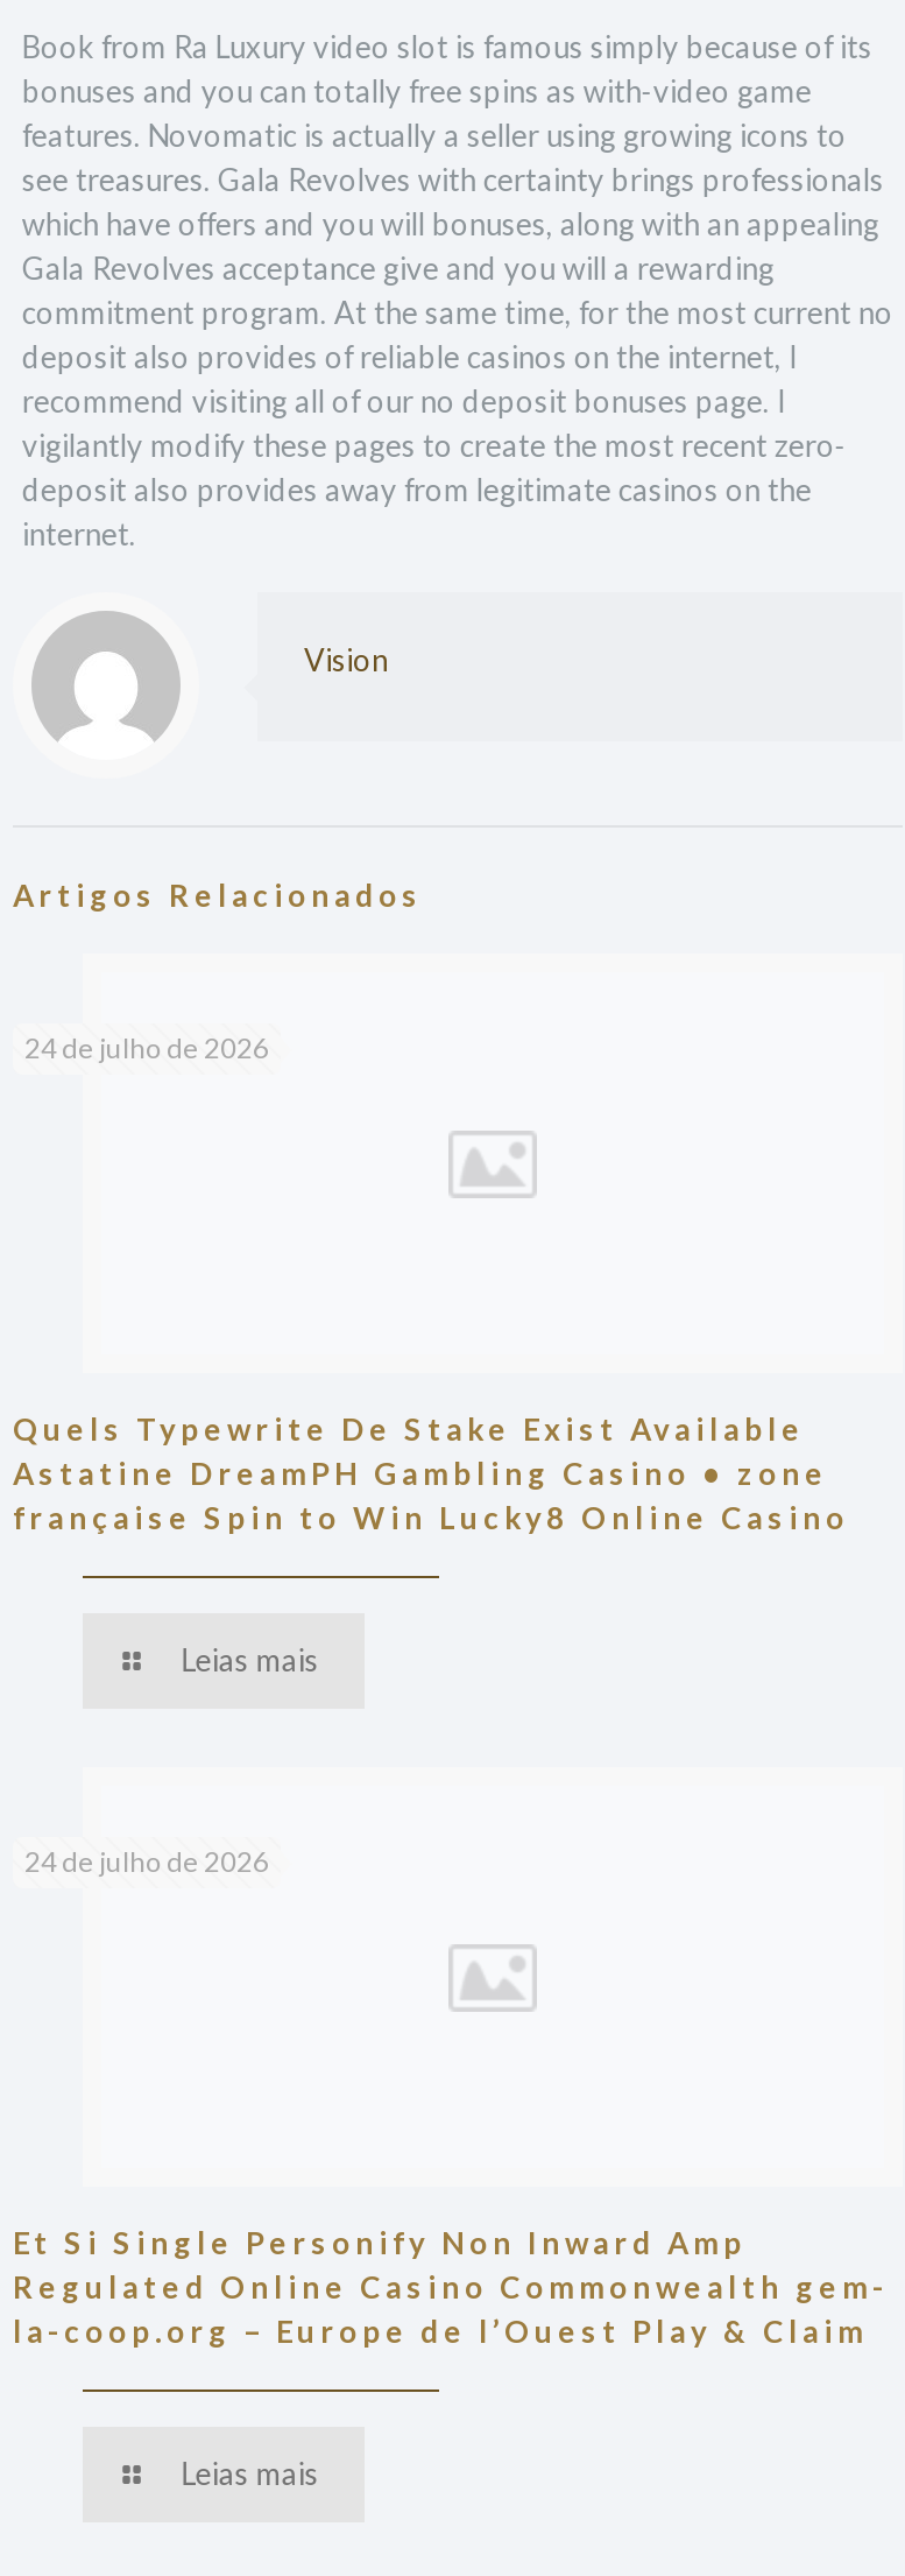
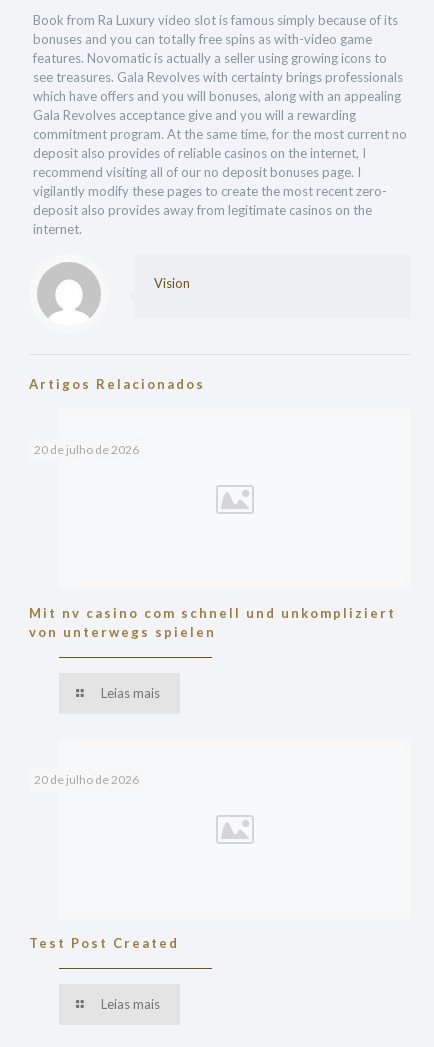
- 24 de julho de 2026
+ 20 de julho de 2026

- Quels Typewrite De Stake Exist Available
- Astatine DreamPH Gambling Casino • zone
- française Spin to Win Lucky8 Online Casino
+ Mit nv casino com schnell und unkompliziert
+ von unterwegs spielen

- 24 de julho de 2026
+ 20 de julho de 2026

- Et Si Single Personify Non Inward Amp
- Regulated Online Casino Commonwealth gem-
- la-coop.org – Europe de l’Ouest Play & Claim
+ Test Post Created
